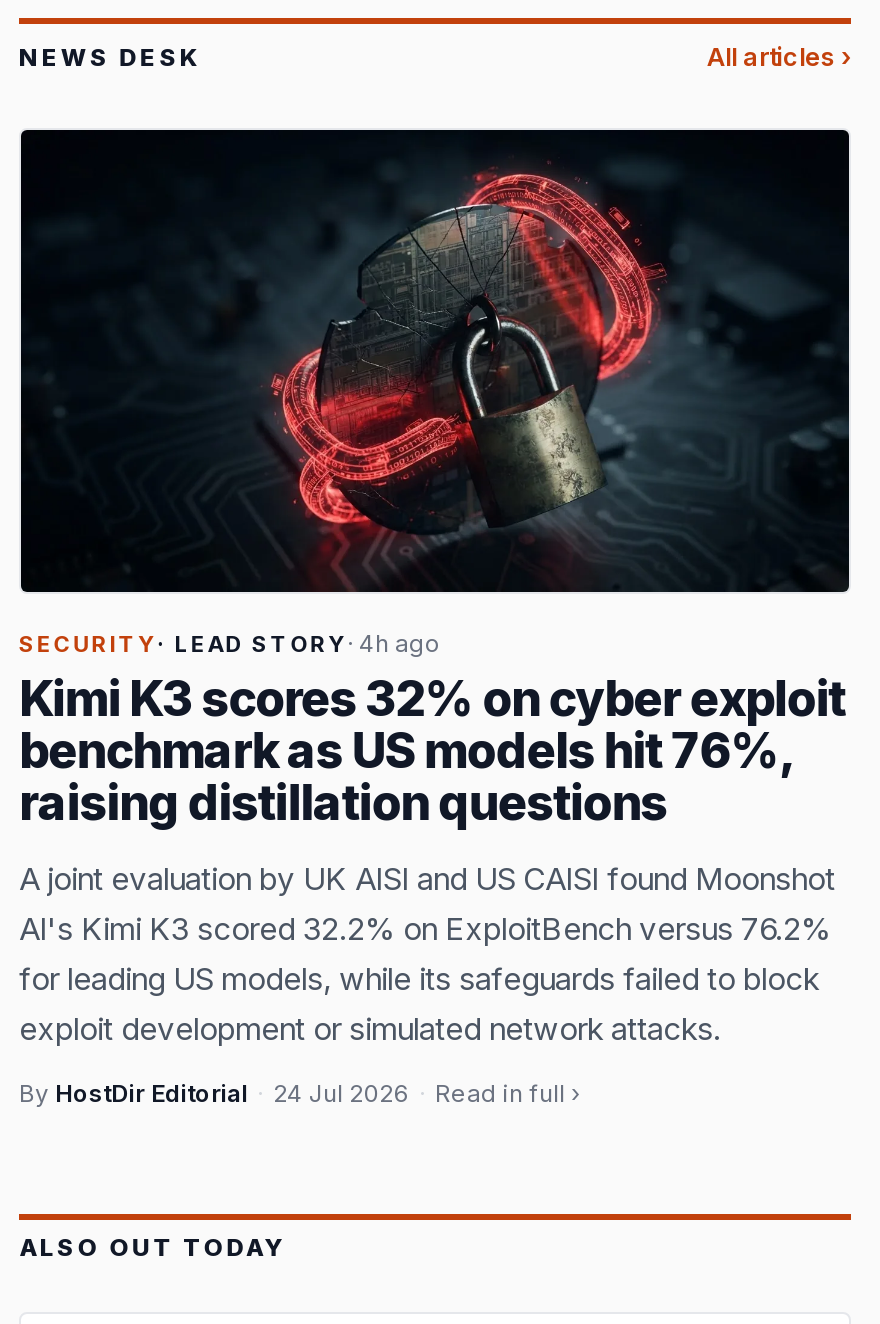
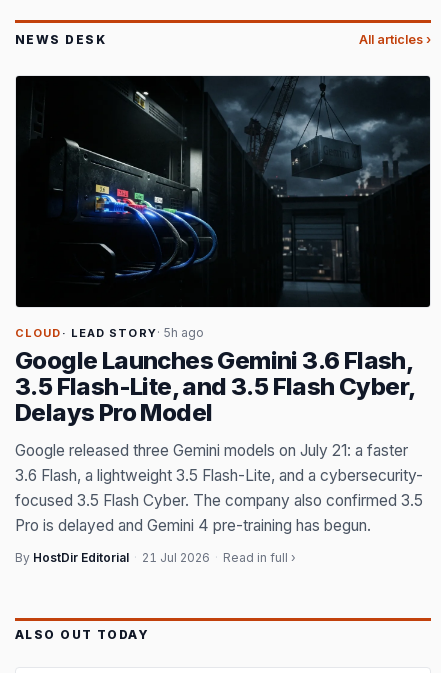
- [image]
- SECURITY · LEAD STORY · 4h ago
- Kimi K3 scores 32% on cyber exploit
- benchmark as US models hit 76%,
- raising distillation questions
+ [image]
+ CLOUD · LEAD STORY · 5h ago
+ Google Launches Gemini 3.6 Flash,
+ 3.5 Flash-Lite, and 3.5 Flash Cyber,
+ Delays Pro Model

- A joint evaluation by UK AISI and US CAISI found Moonshot
- AI's Kimi K3 scored 32.2% on ExploitBench versus 76.2%
- for leading US models, while its safeguards failed to block
- exploit development or simulated network attacks.
+ Google released three Gemini models on July 21: a faster
+ 3.6 Flash, a lightweight 3.5 Flash-Lite, and a cybersecurity-
+ focused 3.5 Flash Cyber. The company also confirmed 3.5
+ Pro is delayed and Gemini 4 pre-training has begun.

- By HostDir Editorial · 24 Jul 2026 · Read in full ›
+ By HostDir Editorial · 21 Jul 2026 · Read in full ›
